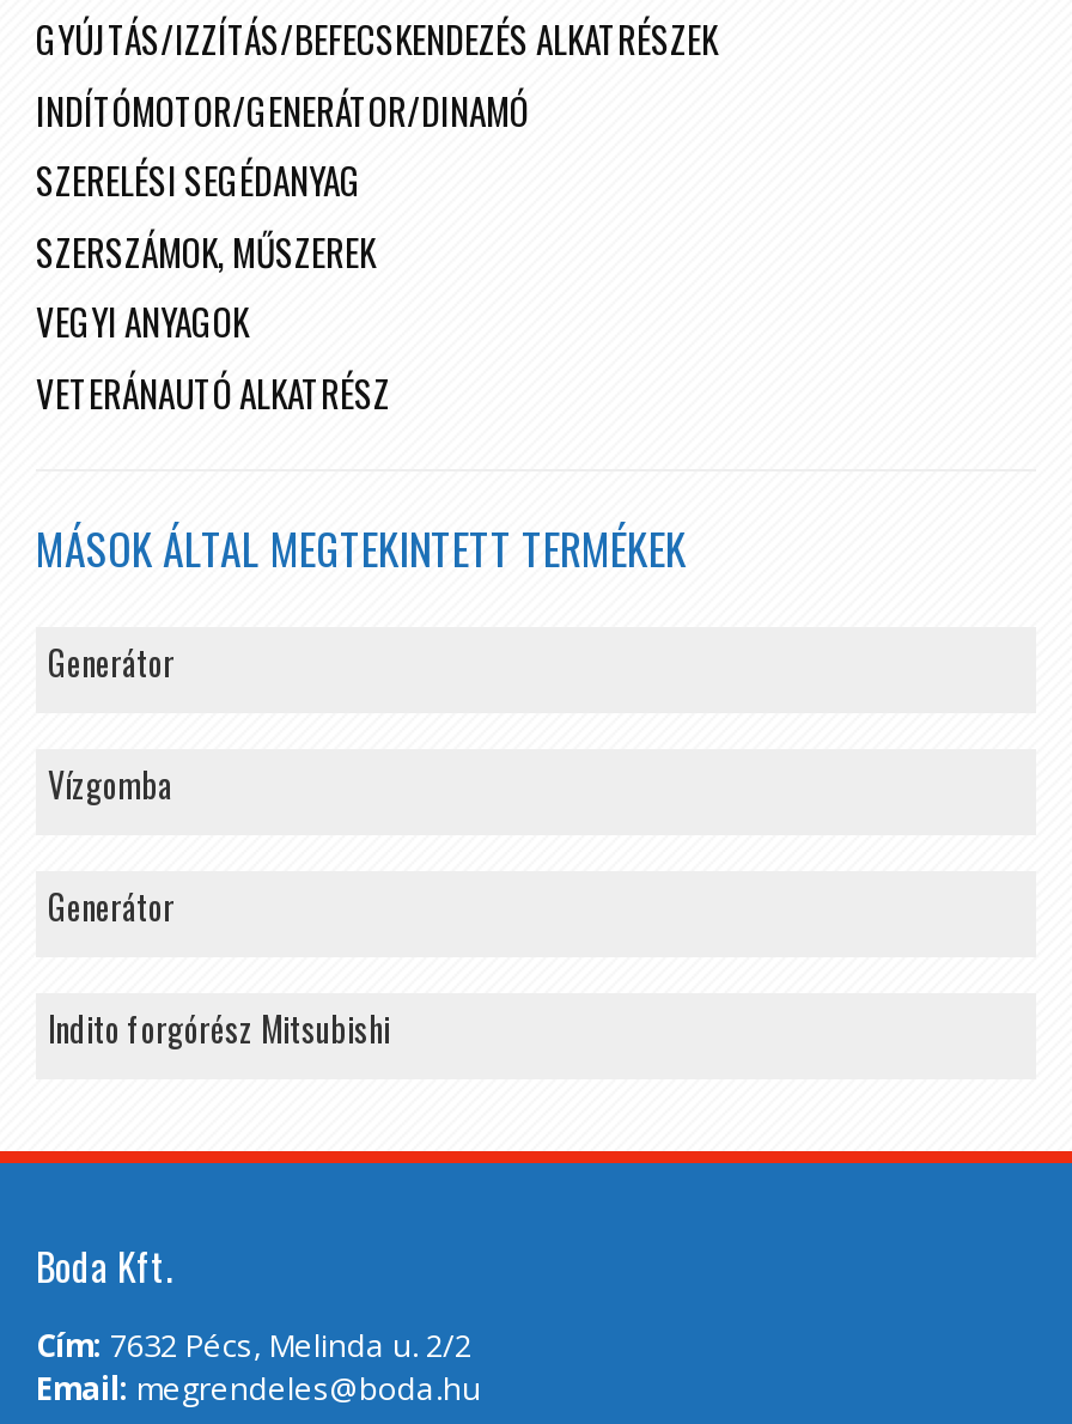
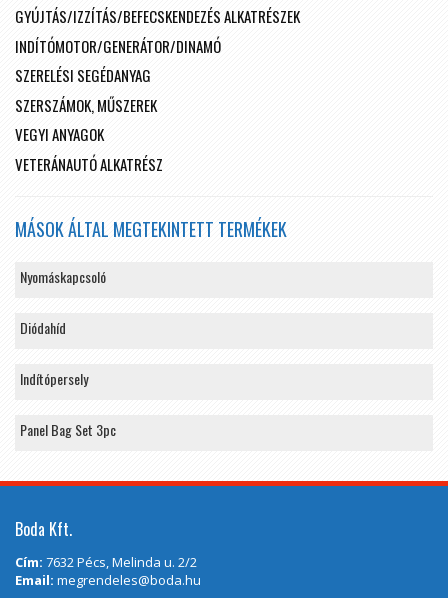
- Generátor
+ Nyomáskapcsoló

- Vízgomba
+ Diódahíd

- Generátor
+ Indítópersely

- Indito forgórész Mitsubishi
+ Panel Bag Set 3pc
